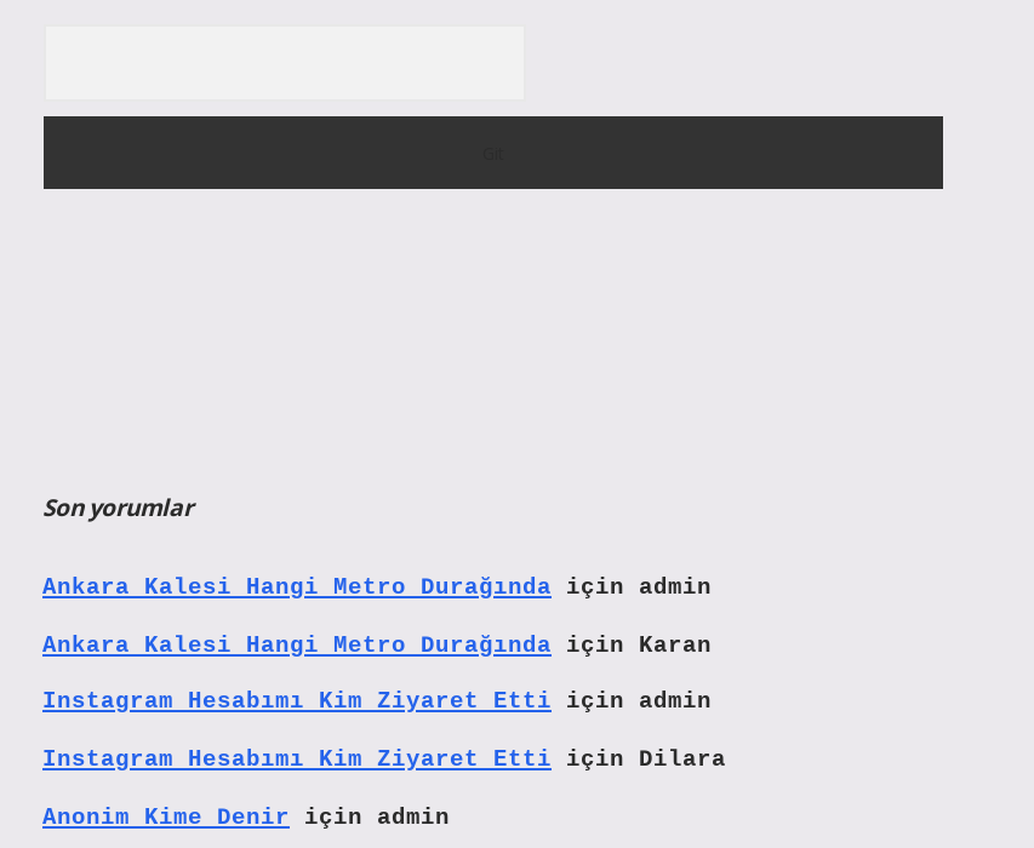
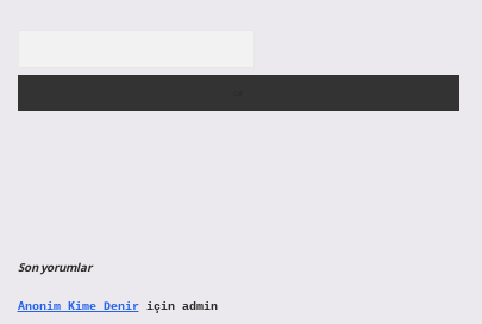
- Ankara Kalesi Hangi Metro Durağında için admin
- Ankara Kalesi Hangi Metro Durağında için Karan
- Instagram Hesabımı Kim Ziyaret Etti için admin
- Instagram Hesabımı Kim Ziyaret Etti için Dilara
